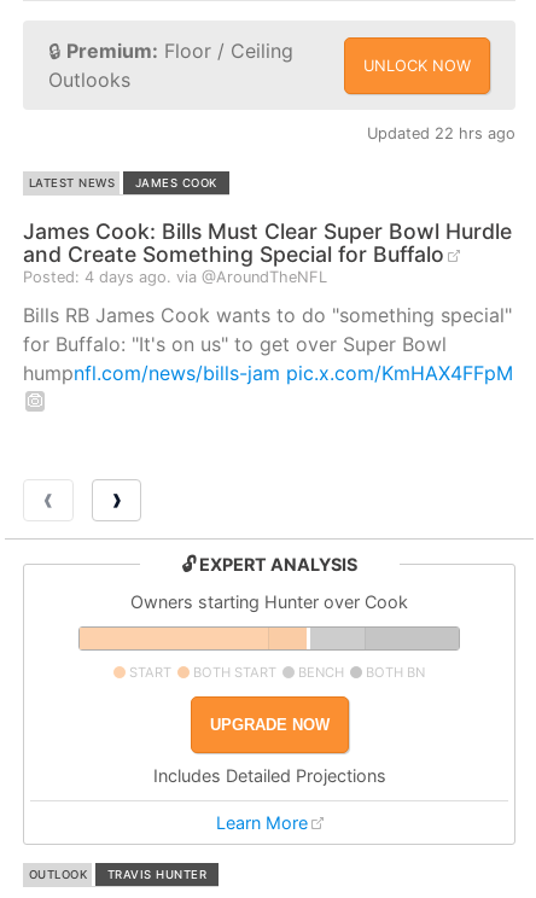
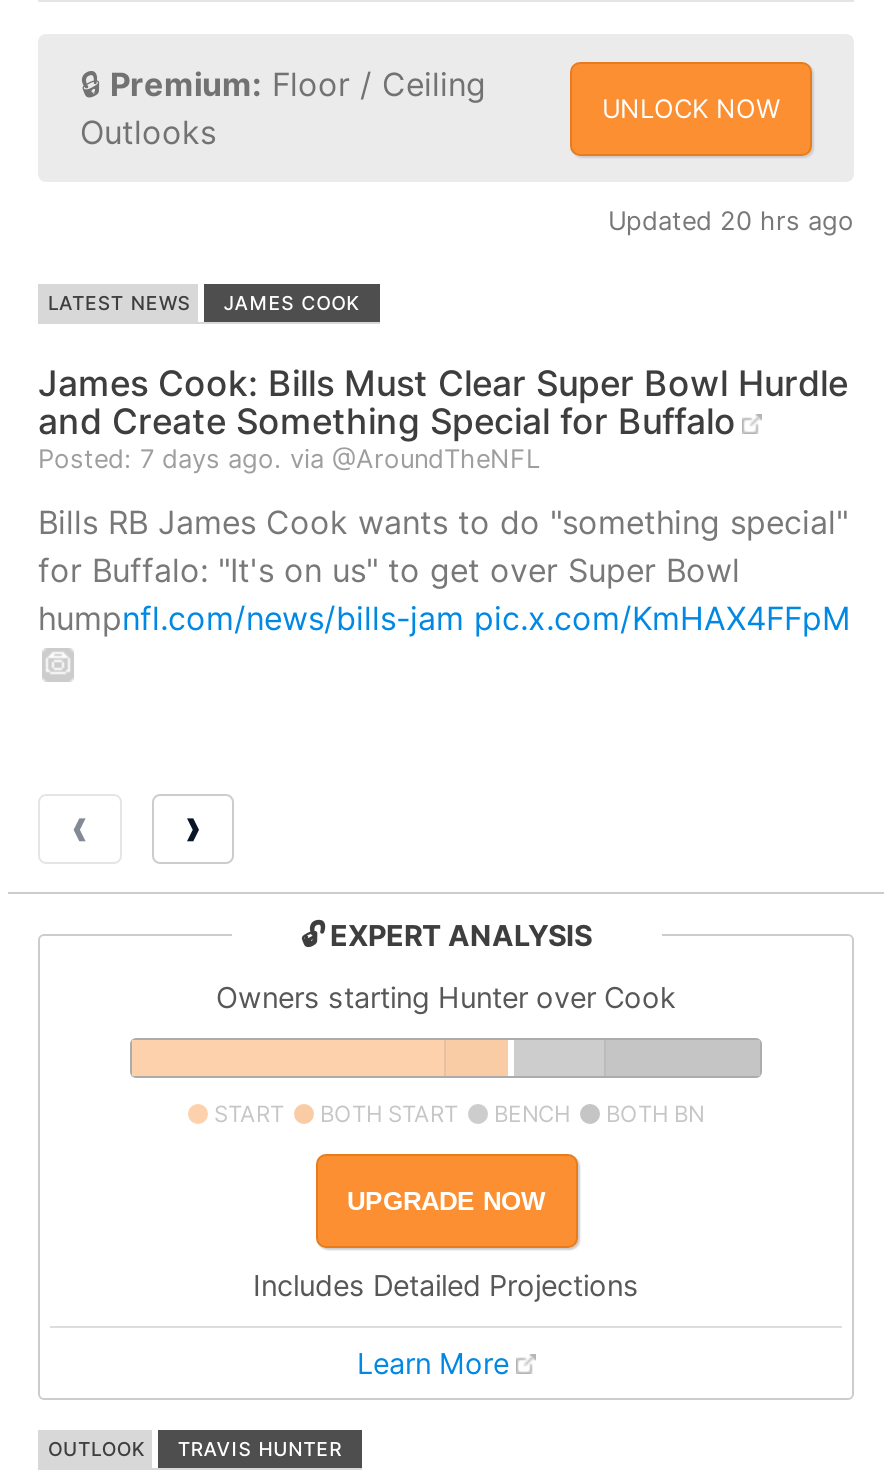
- Updated 22 hrs ago
+ Updated 20 hrs ago

- Posted: 4 days ago. via @AroundTheNFL
+ Posted: 7 days ago. via @AroundTheNFL
